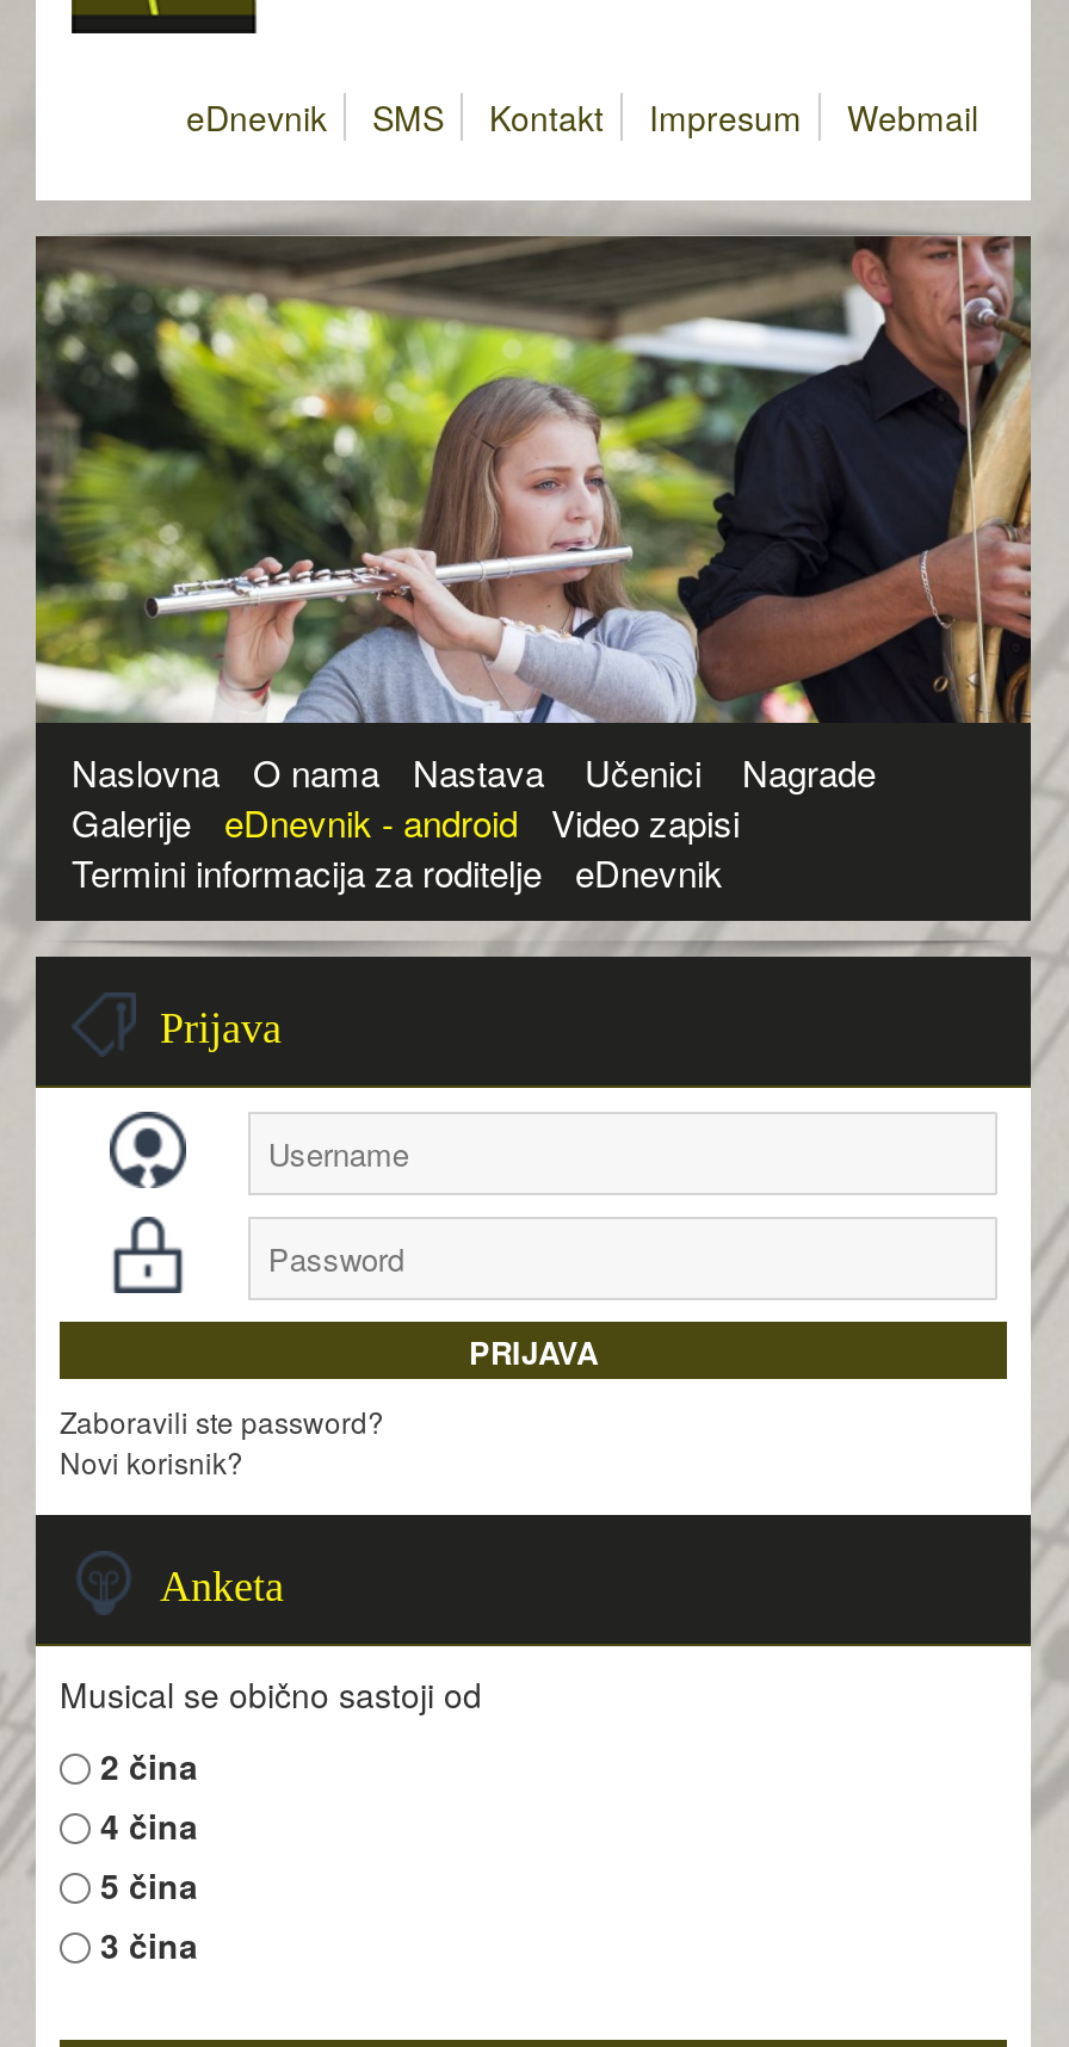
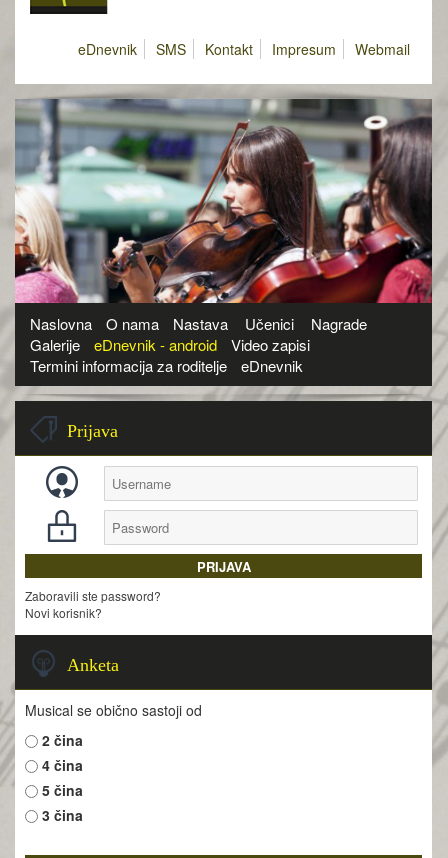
- [image]
+ [image]
